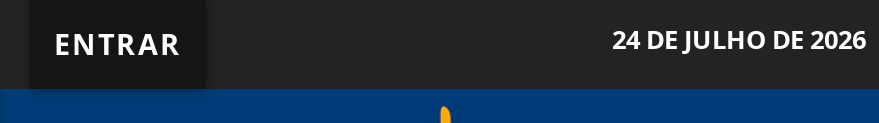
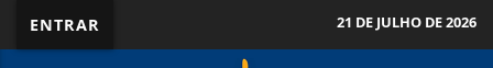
- 24 DE JULHO DE 2026
+ 21 DE JULHO DE 2026
